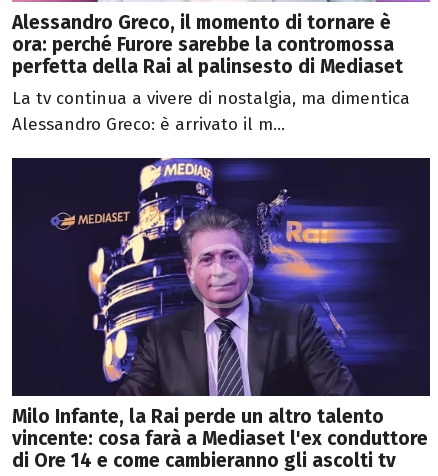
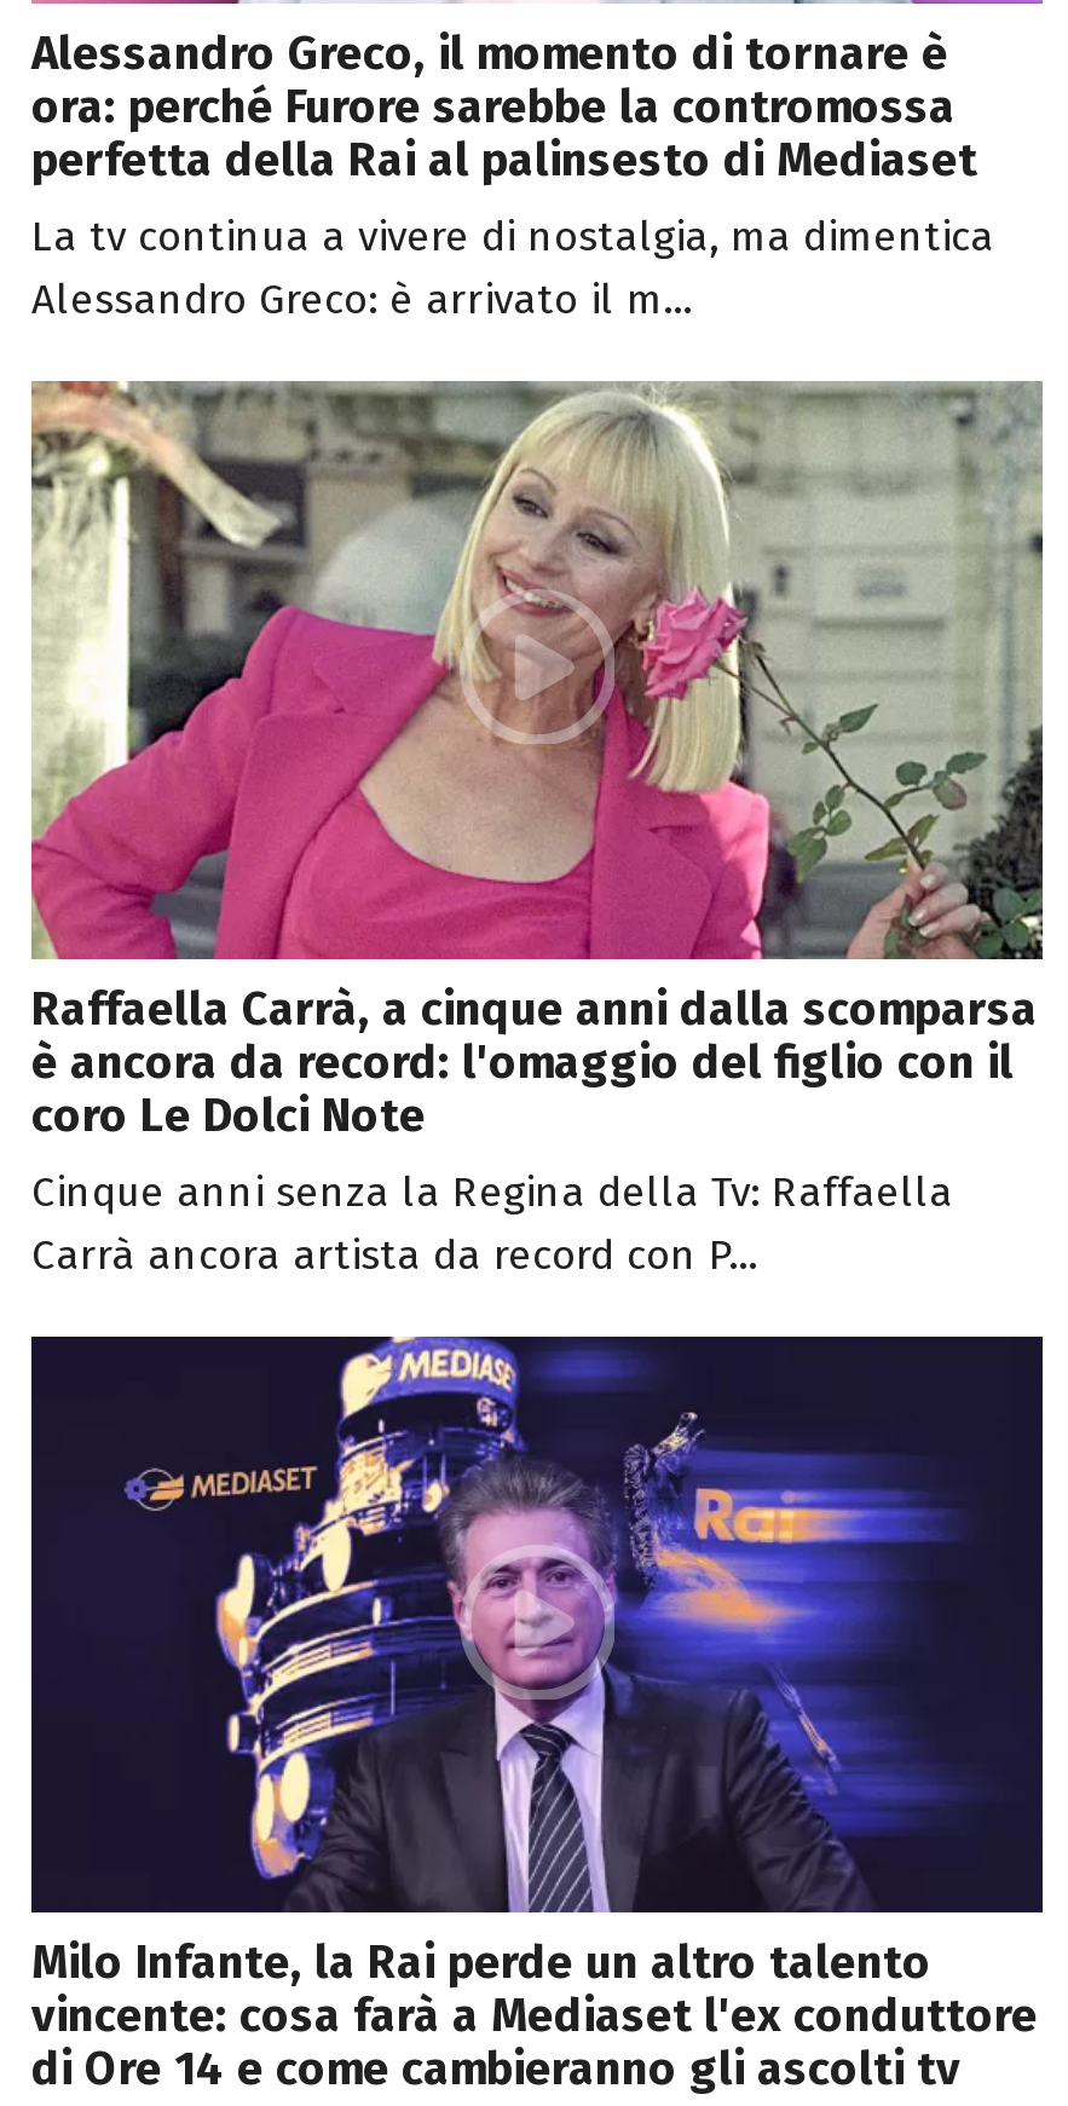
+ [image]
+ Raffaella Carrà, a cinque anni dalla scomparsa
+ è ancora da record: l'omaggio del figlio con il
+ coro Le Dolci Note
+ Cinque anni senza la Regina della Tv: Raffaella
+ Carrà ancora artista da record con P...
